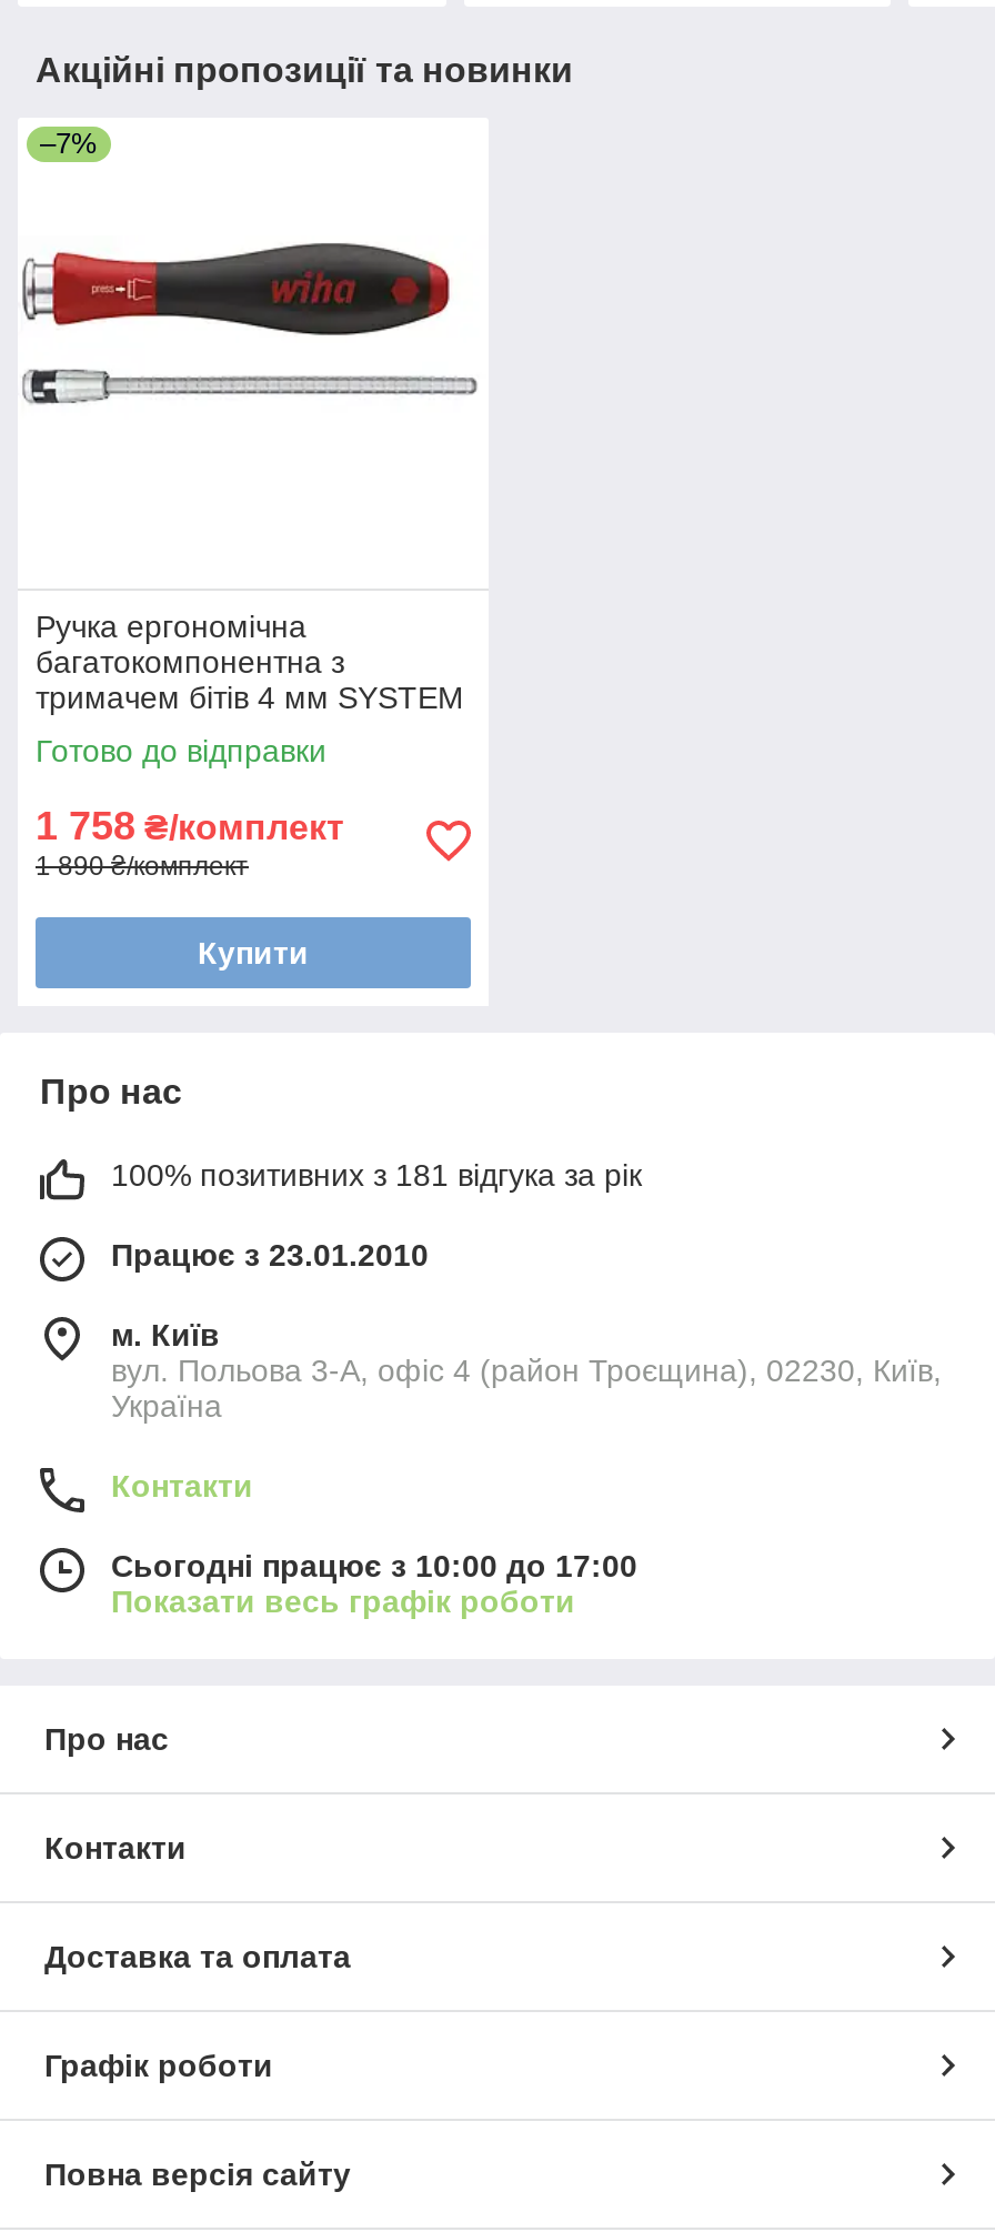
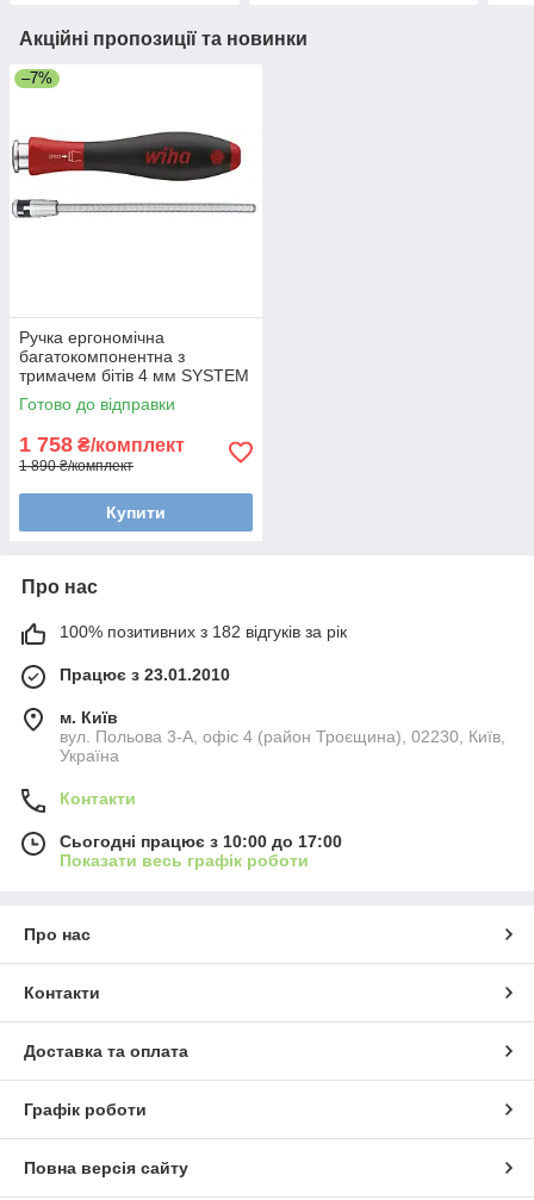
- 100% позитивних з 181 відгука за рік
+ 100% позитивних з 182 відгуків за рік
